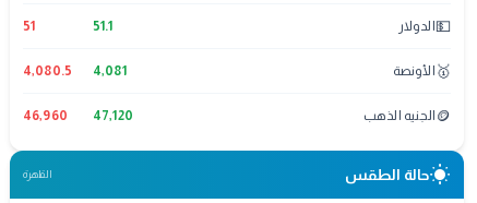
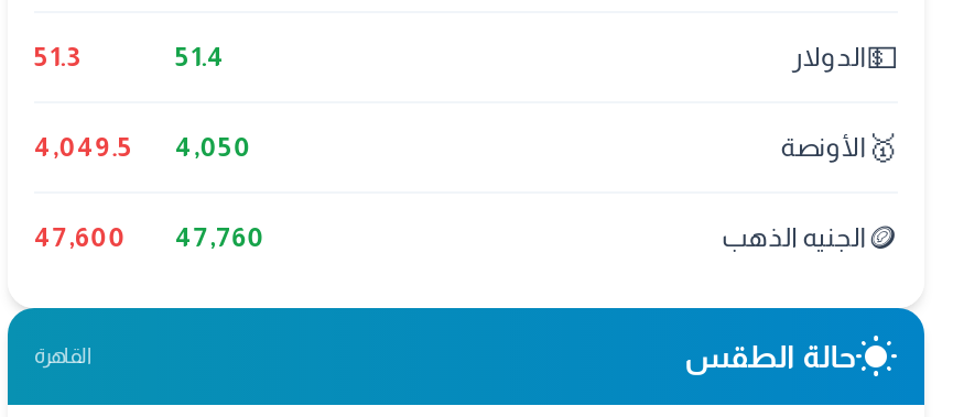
- 51
+ 51.3

- 51.1
+ 51.4

- 4,080.5
+ 4,049.5

- 4,081
+ 4,050

- 46,960
+ 47,600

- 47,120
+ 47,760
